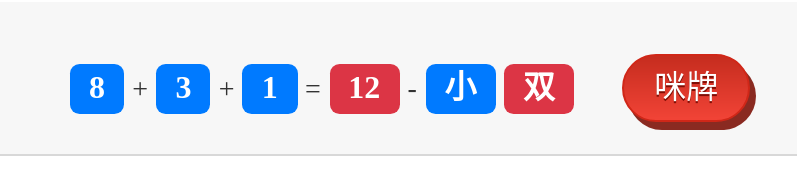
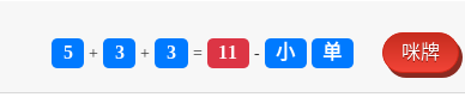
- 8
+ 5

- 1
+ 3

- 12
+ 11

- 双
+ 单
